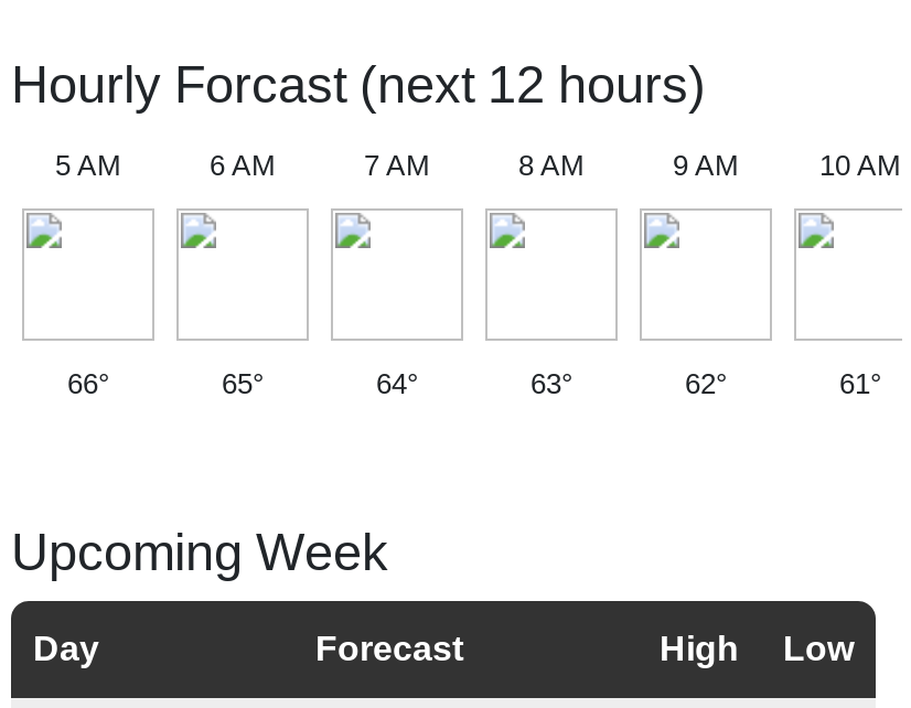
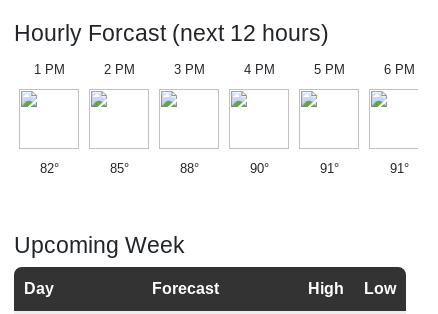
- 5 AM
- 6 AM
- 7 AM
- 8 AM
- 9 AM
- 10 AM
+ 1 PM
+ 2 PM
+ 3 PM
+ 4 PM
+ 5 PM
+ 6 PM

- 66°
- 65°
- 64°
- 63°
- 62°
- 61°
+ 82°
+ 85°
+ 88°
+ 90°
+ 91°
+ 91°
